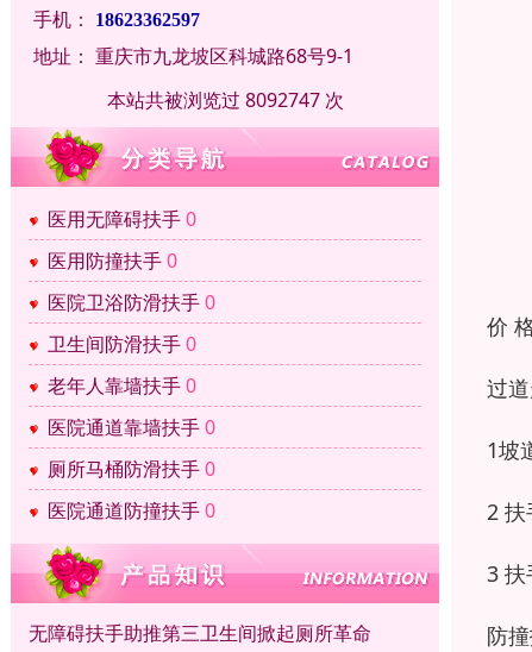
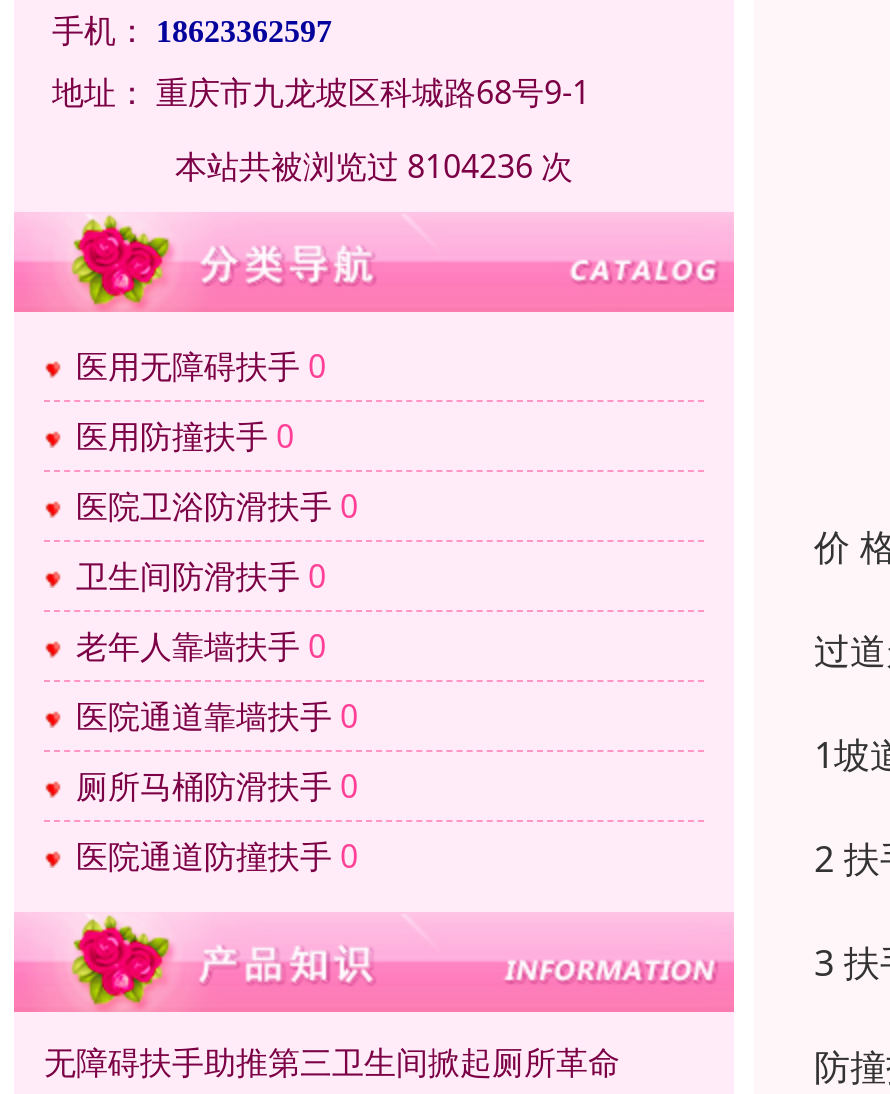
- 本站共被浏览过 8092747 次
+ 本站共被浏览过 8104236 次
